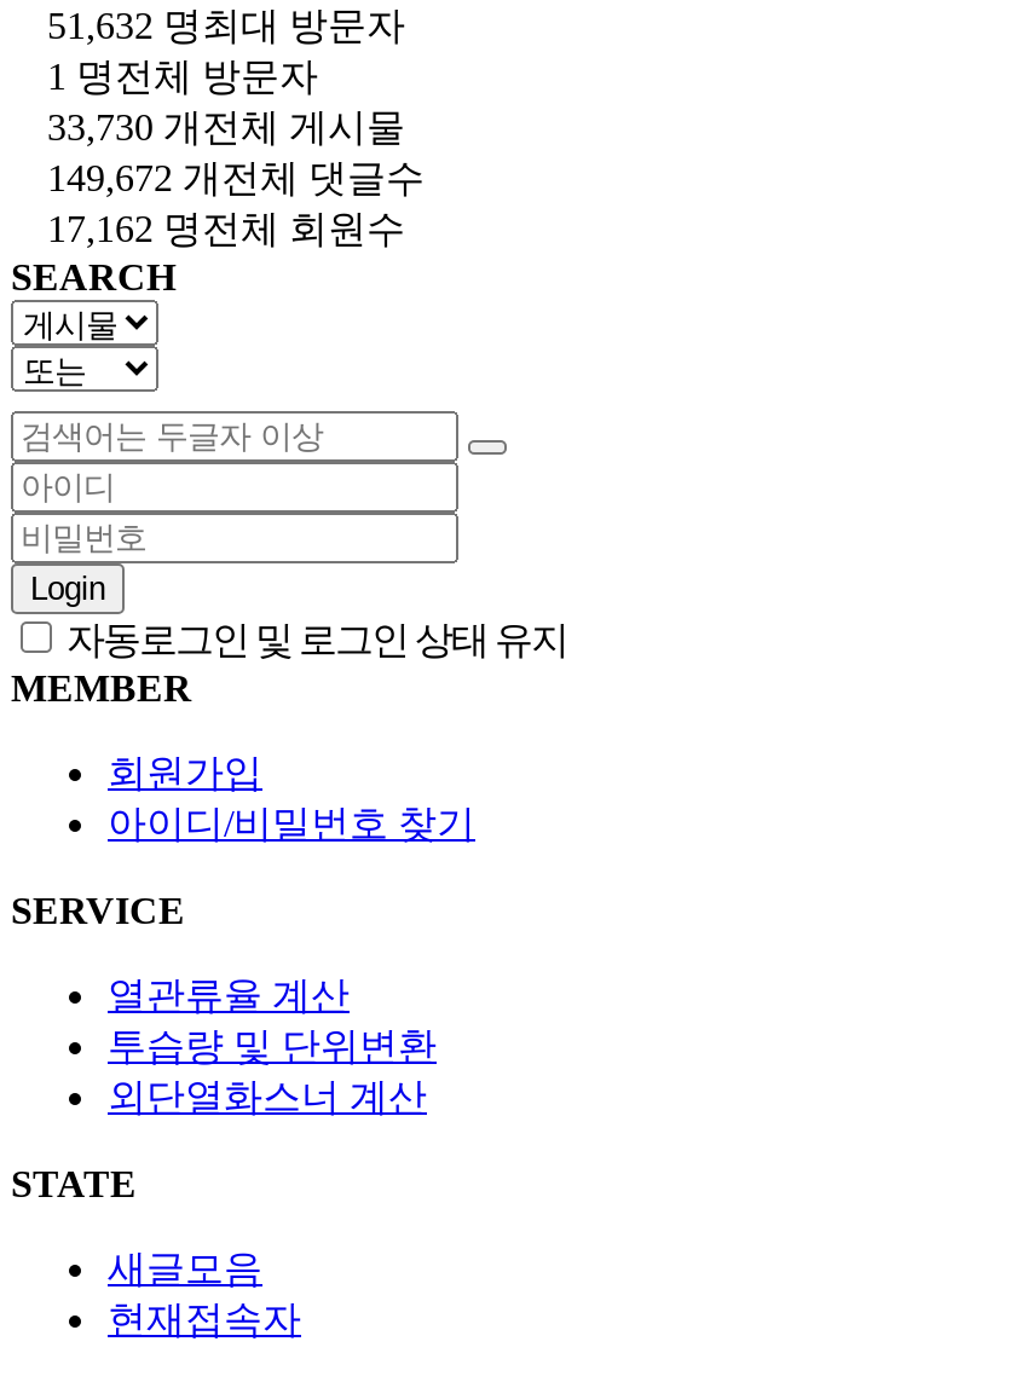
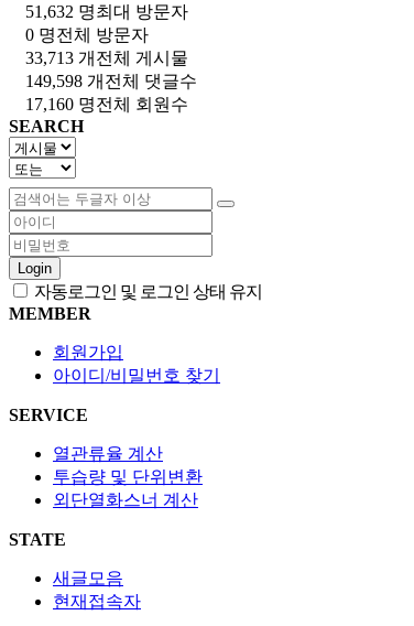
- 1 명 전체 방문자
+ 0 명 전체 방문자

- 33,730 개 전체 게시물
+ 33,713 개 전체 게시물

- 149,672 개 전체 댓글수
+ 149,598 개 전체 댓글수

- 17,162 명 전체 회원수
+ 17,160 명 전체 회원수
